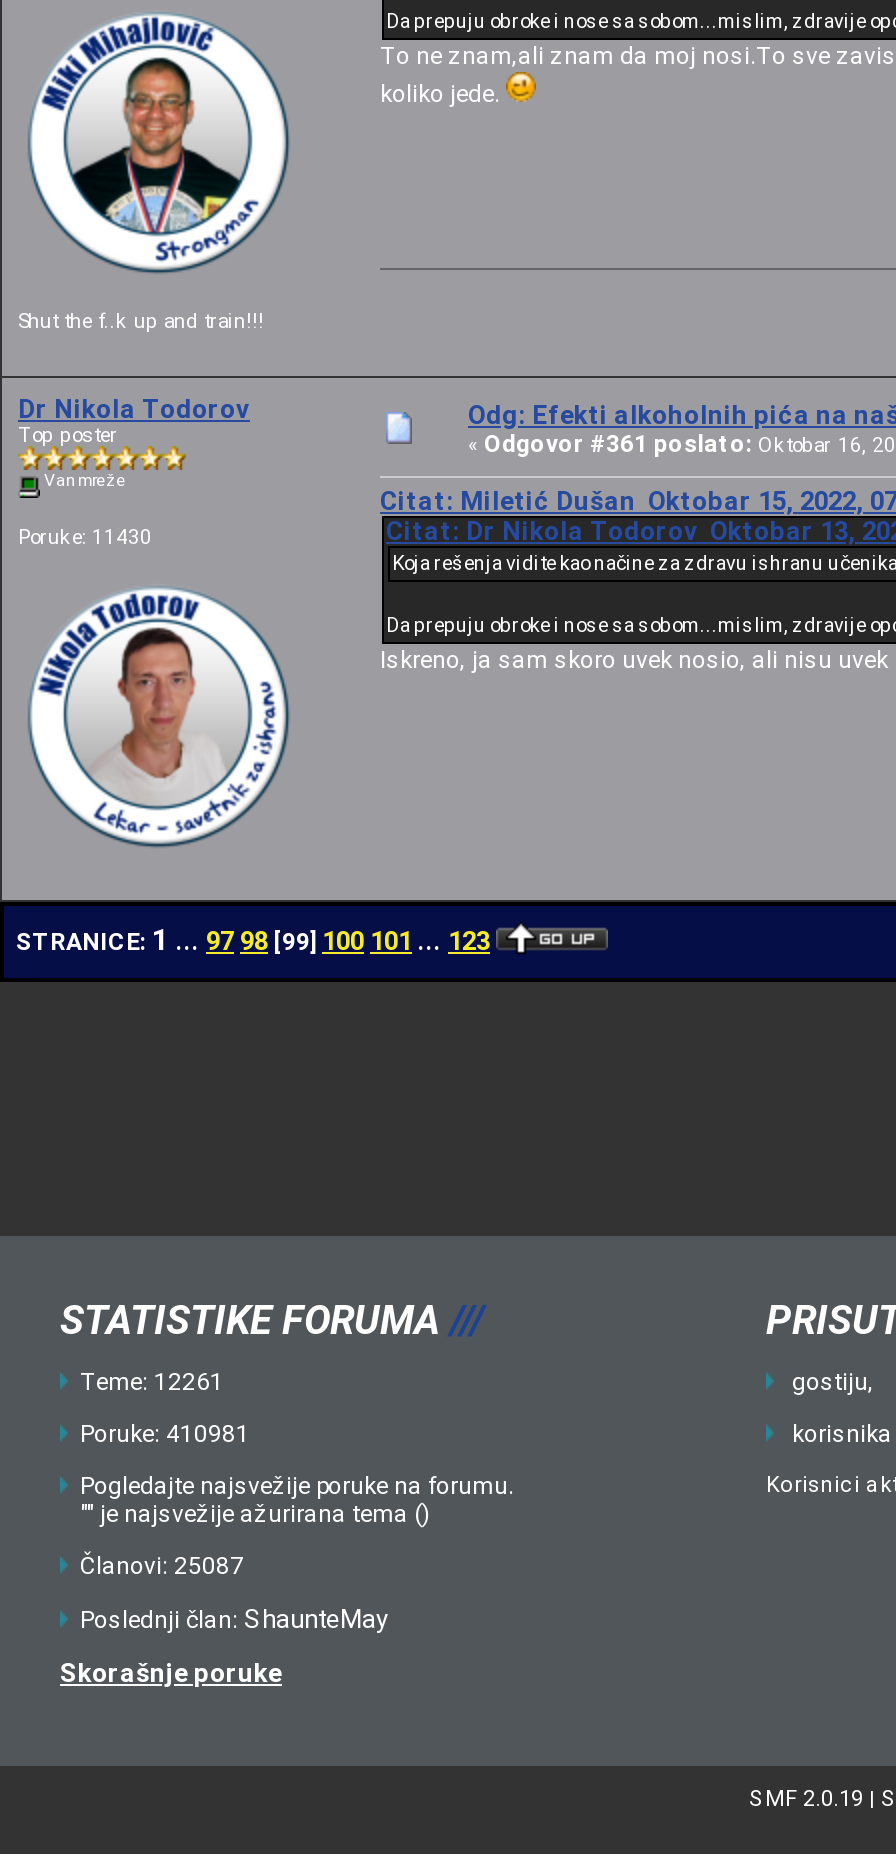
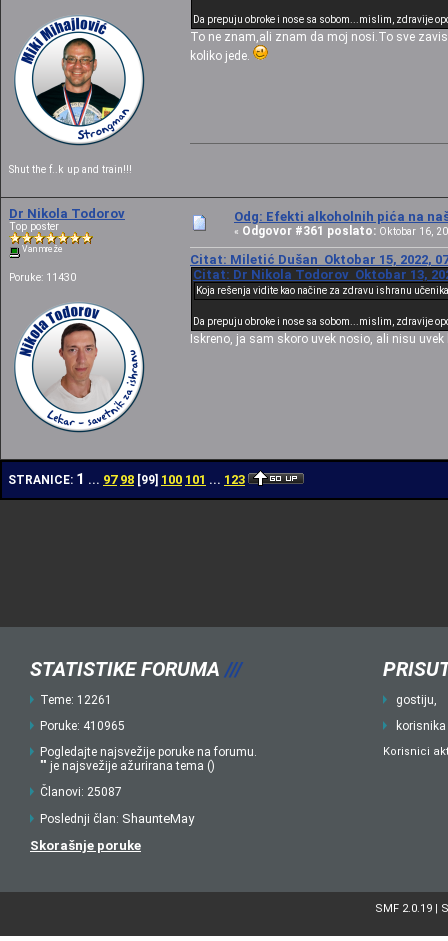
- Poruke: 410981
+ Poruke: 410965
